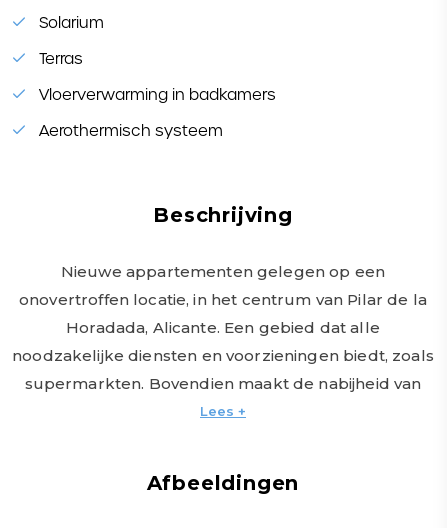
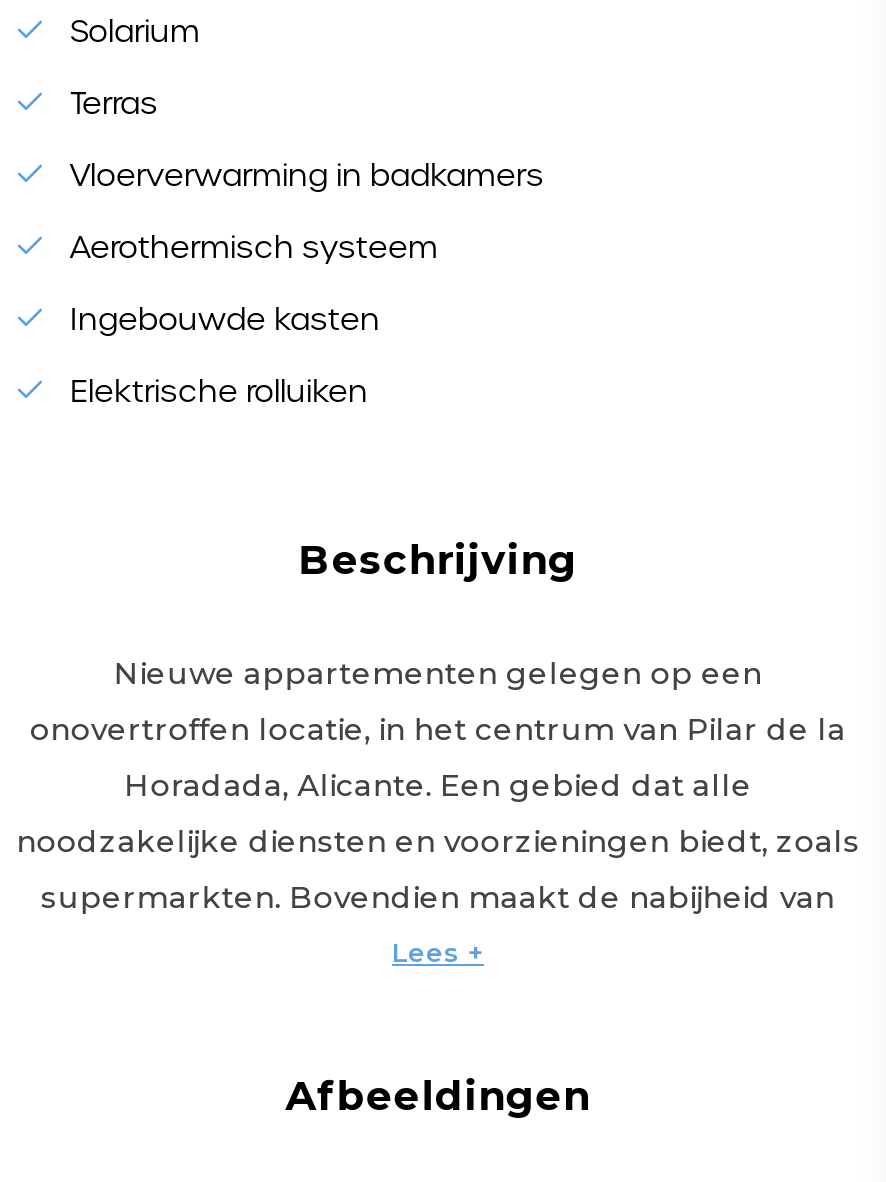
+ Ingebouwde kasten
+ Elektrische rolluiken
